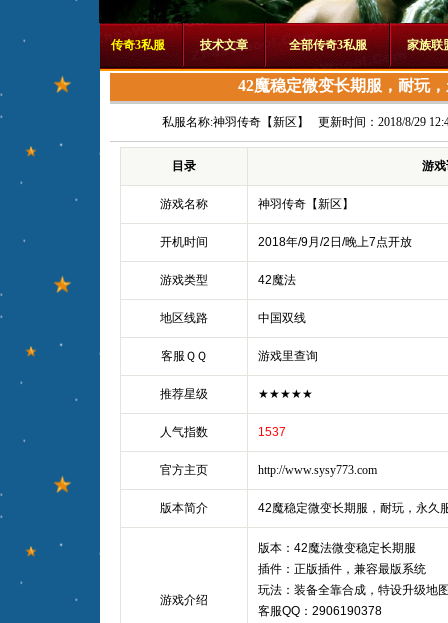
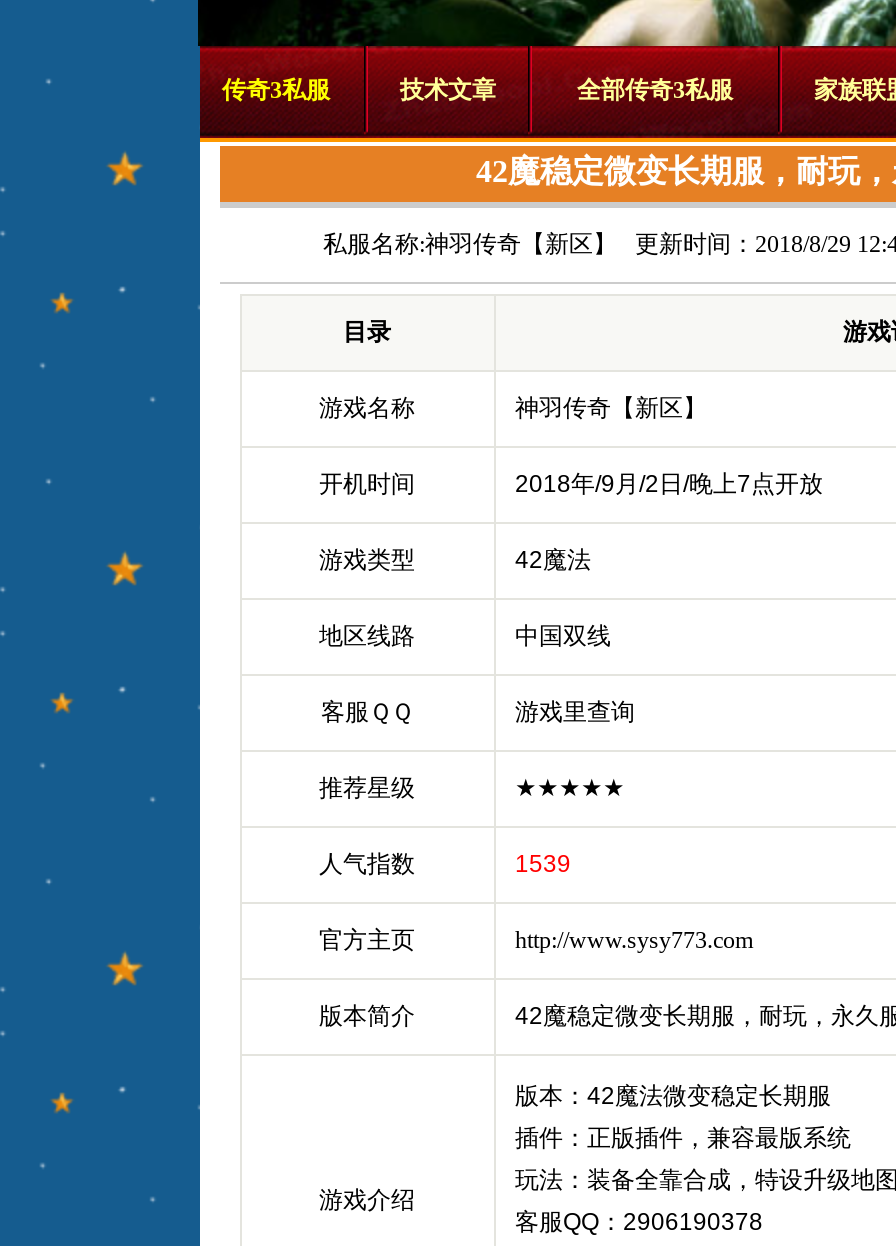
- 1537
+ 1539
